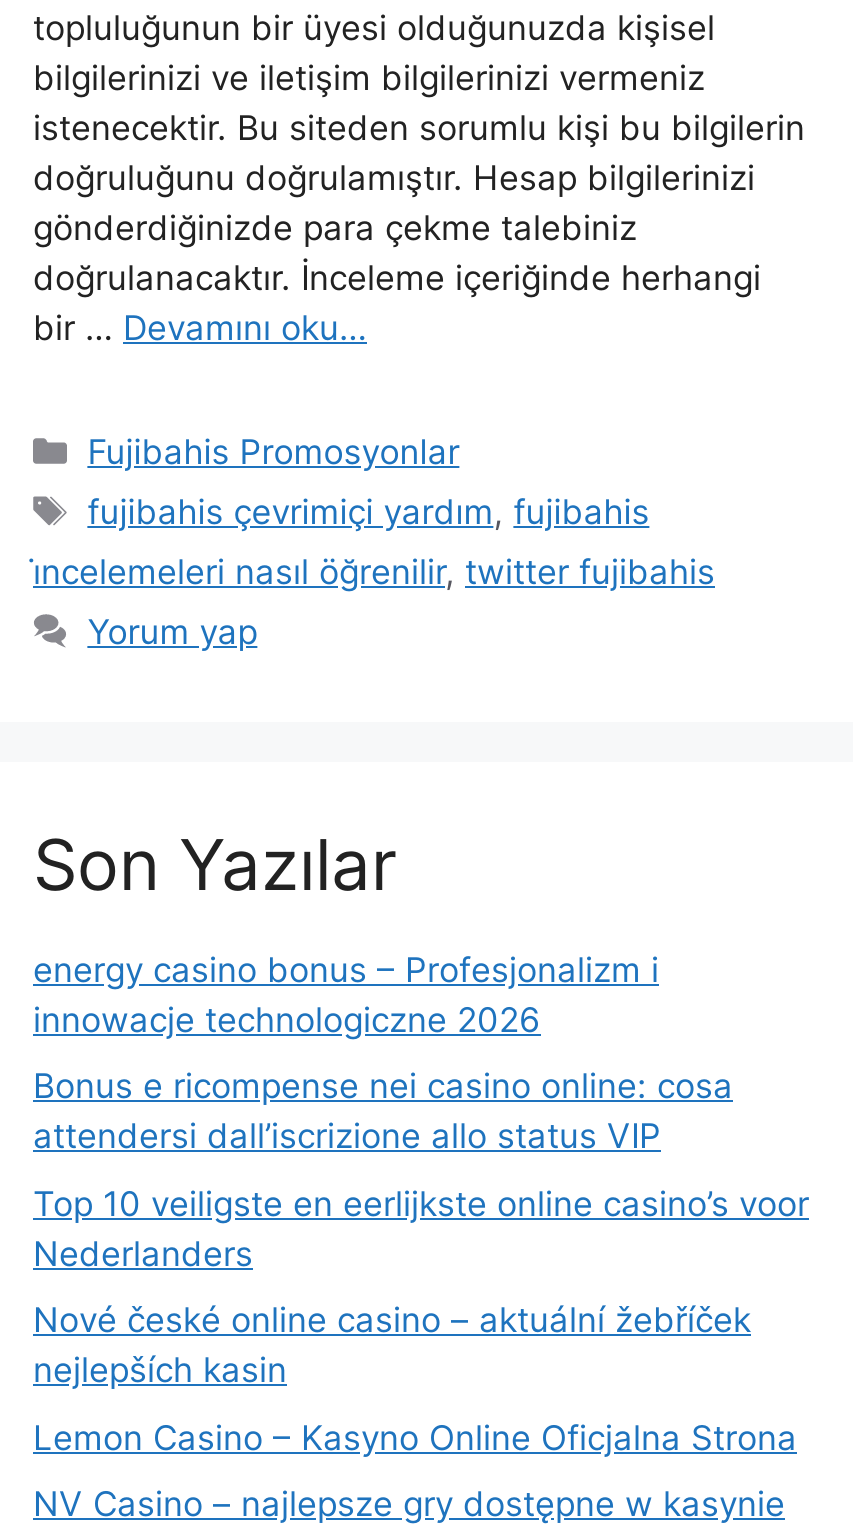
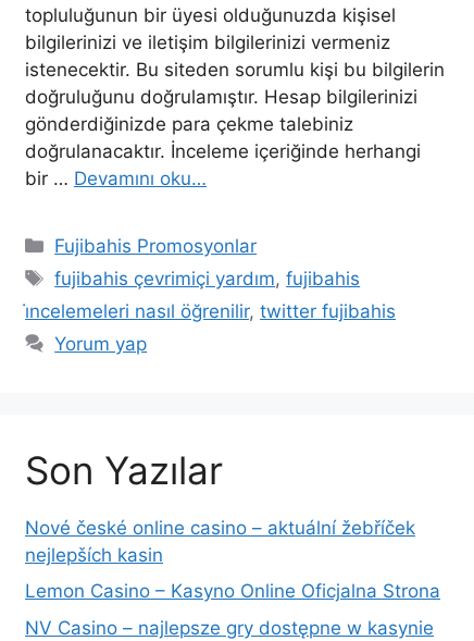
- energy casino bonus – Profesjonalizm i
- innowacje technologiczne 2026
- Bonus e ricompense nei casino online: cosa
- attendersi dall’iscrizione allo status VIP
- Top 10 veiligste en eerlijkste online casino’s voor
- Nederlanders
